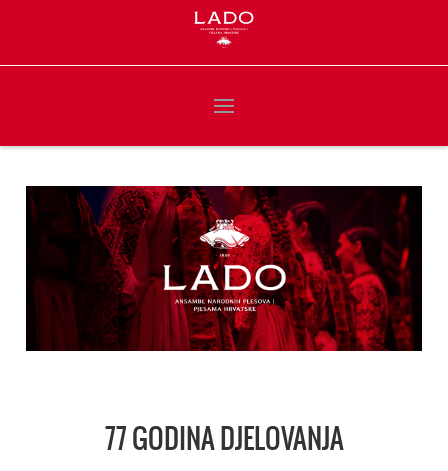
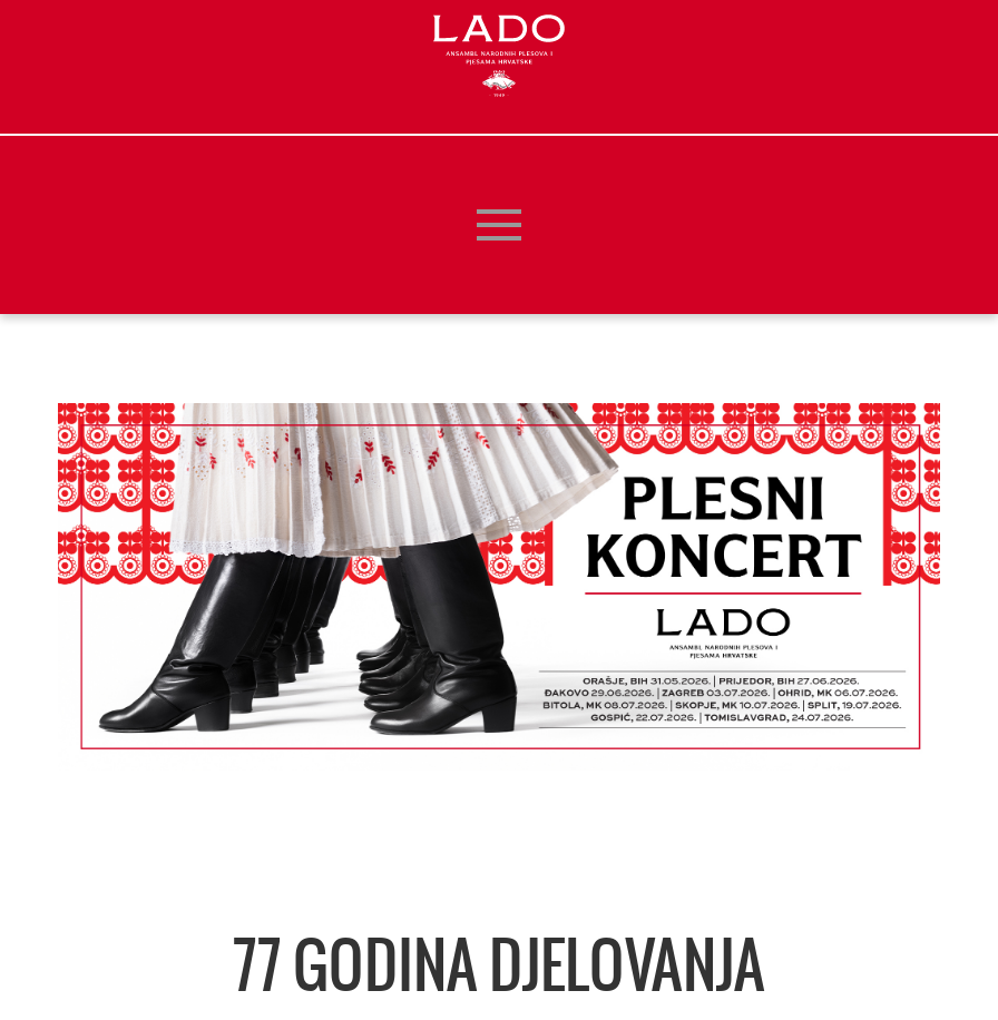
- [image]
+ [image]
